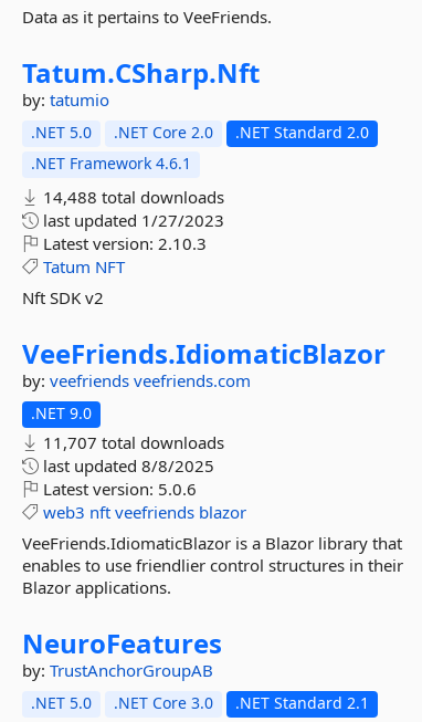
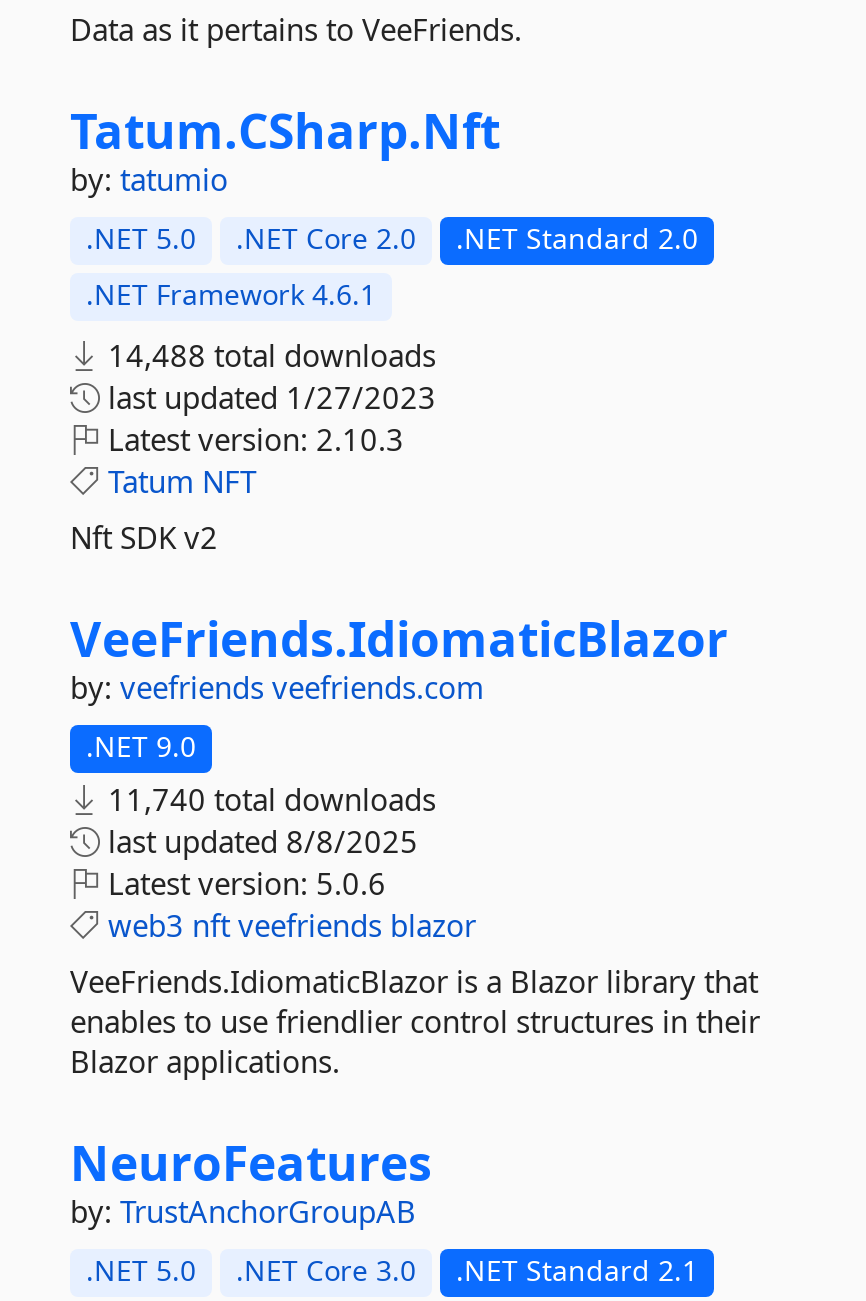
- 11,707 total downloads
+ 11,740 total downloads
